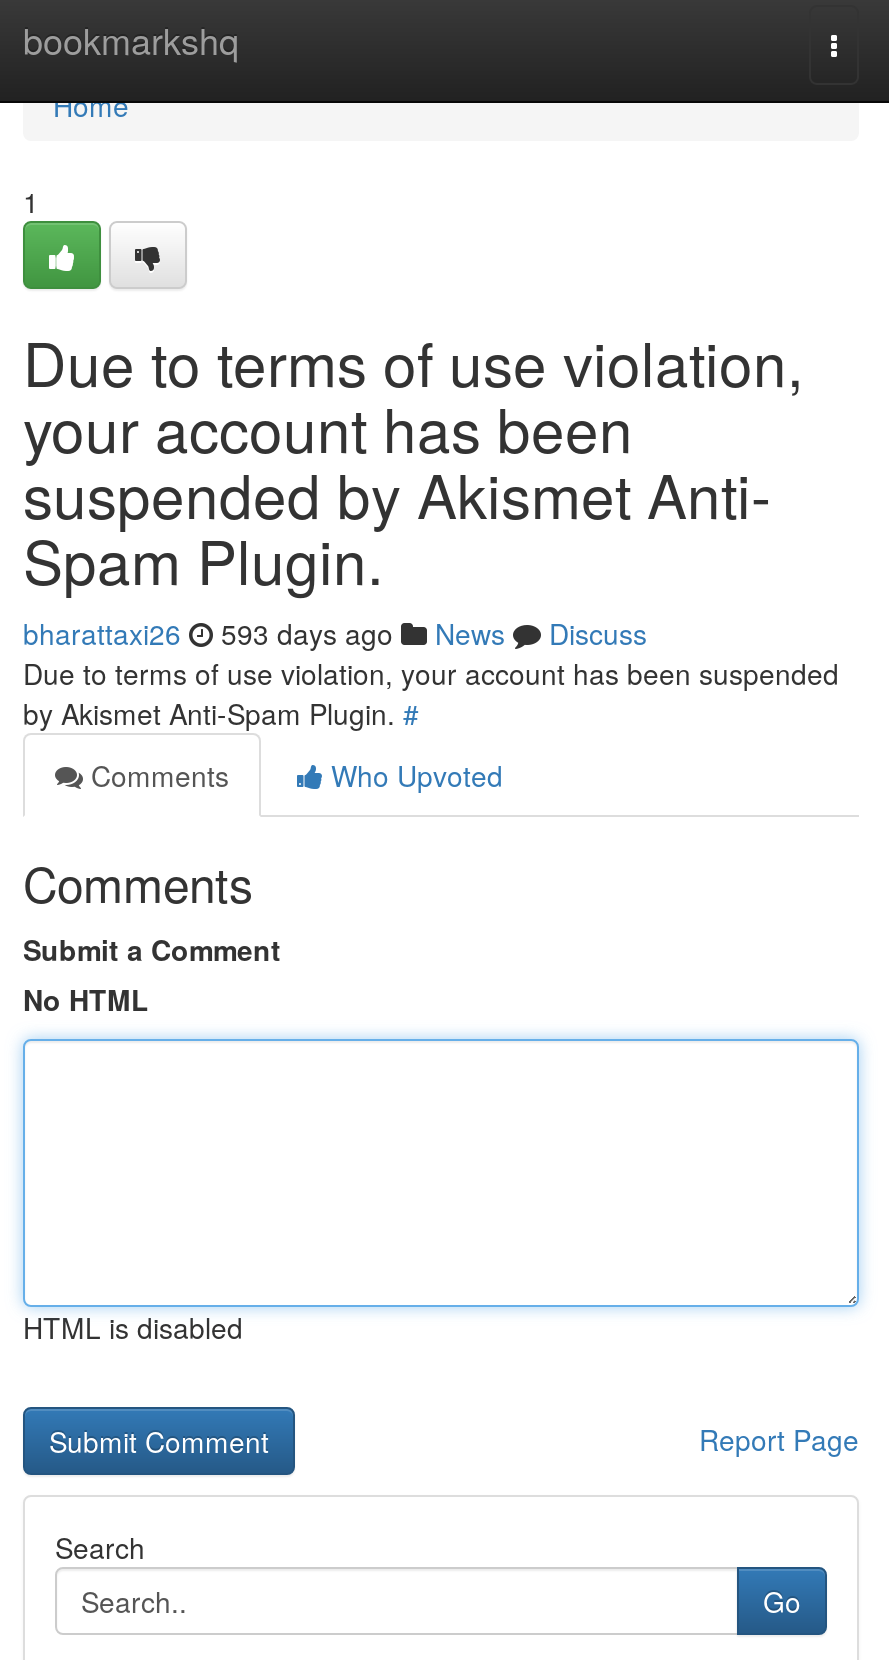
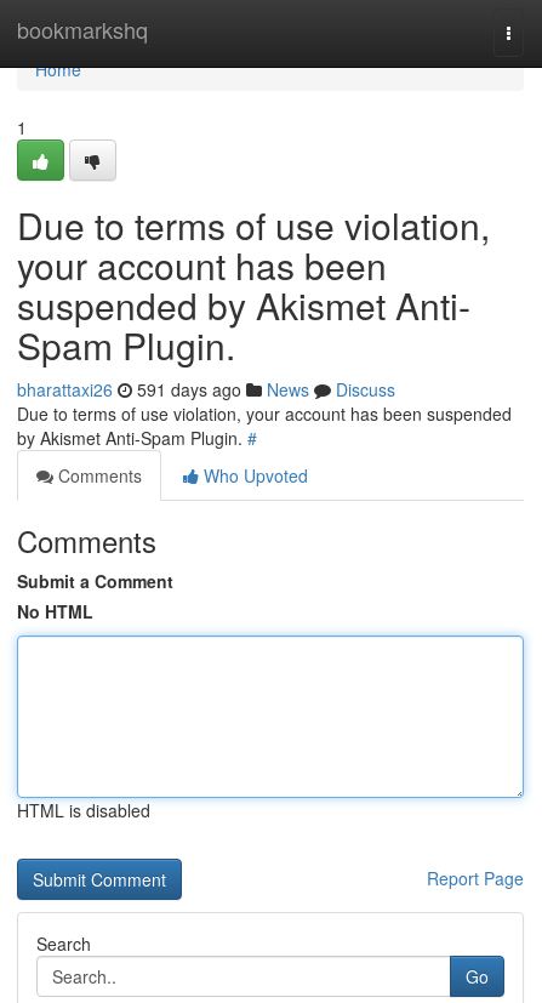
- bharattaxi26 593 days ago News Discuss
+ bharattaxi26 591 days ago News Discuss
